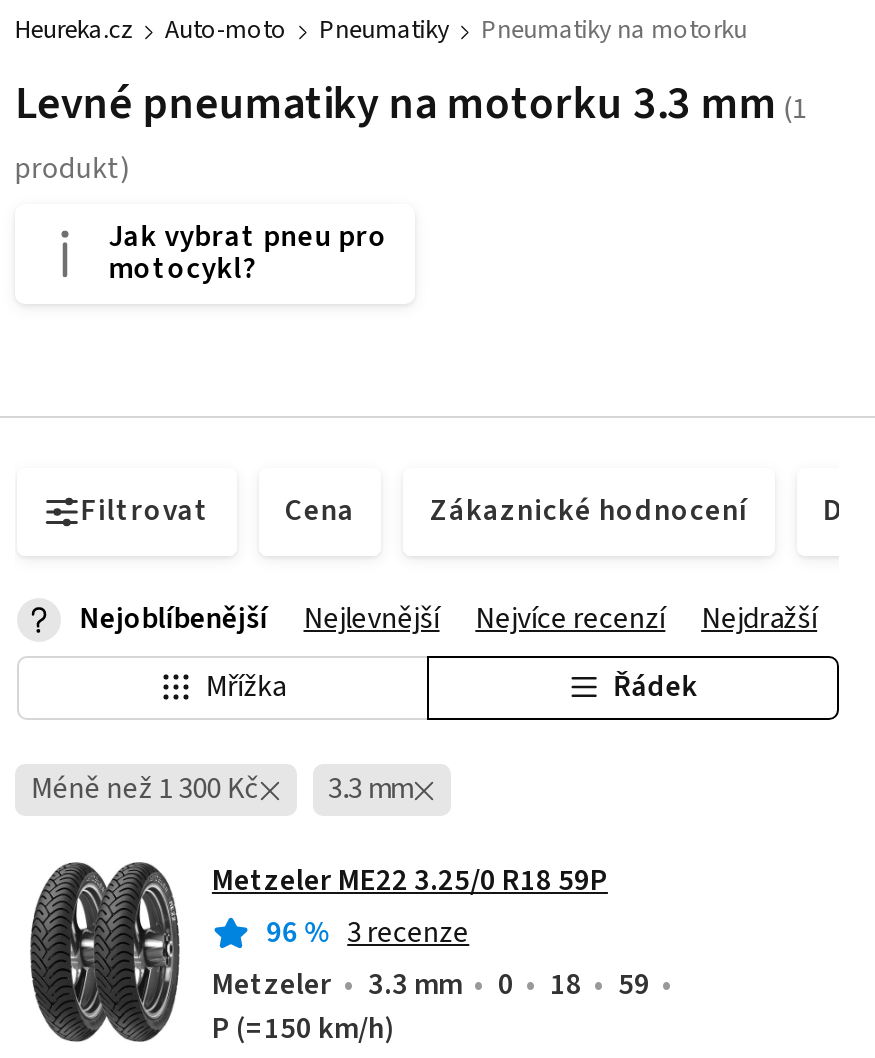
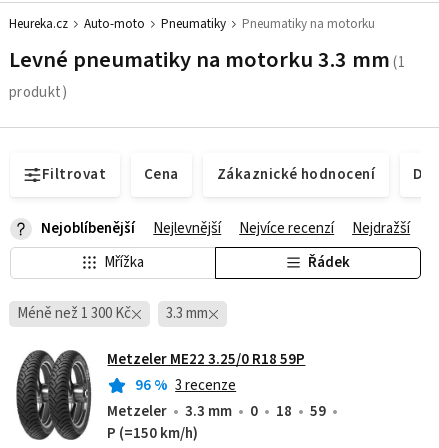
- Jak vybrat pneu pro
- motocykl?
